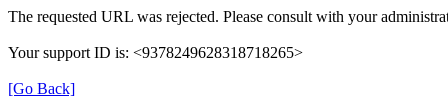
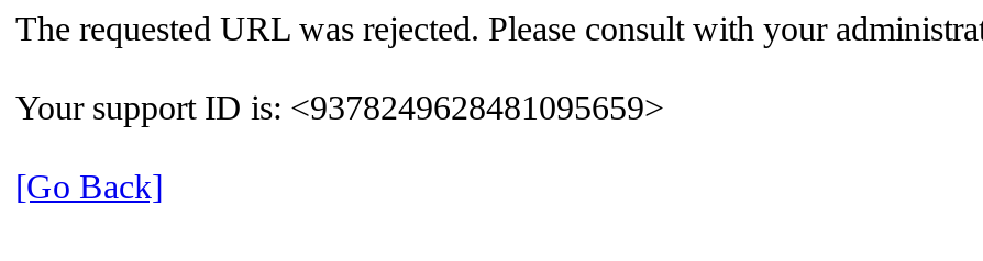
- Your support ID is: <9378249628318718265>
+ Your support ID is: <9378249628481095659>
